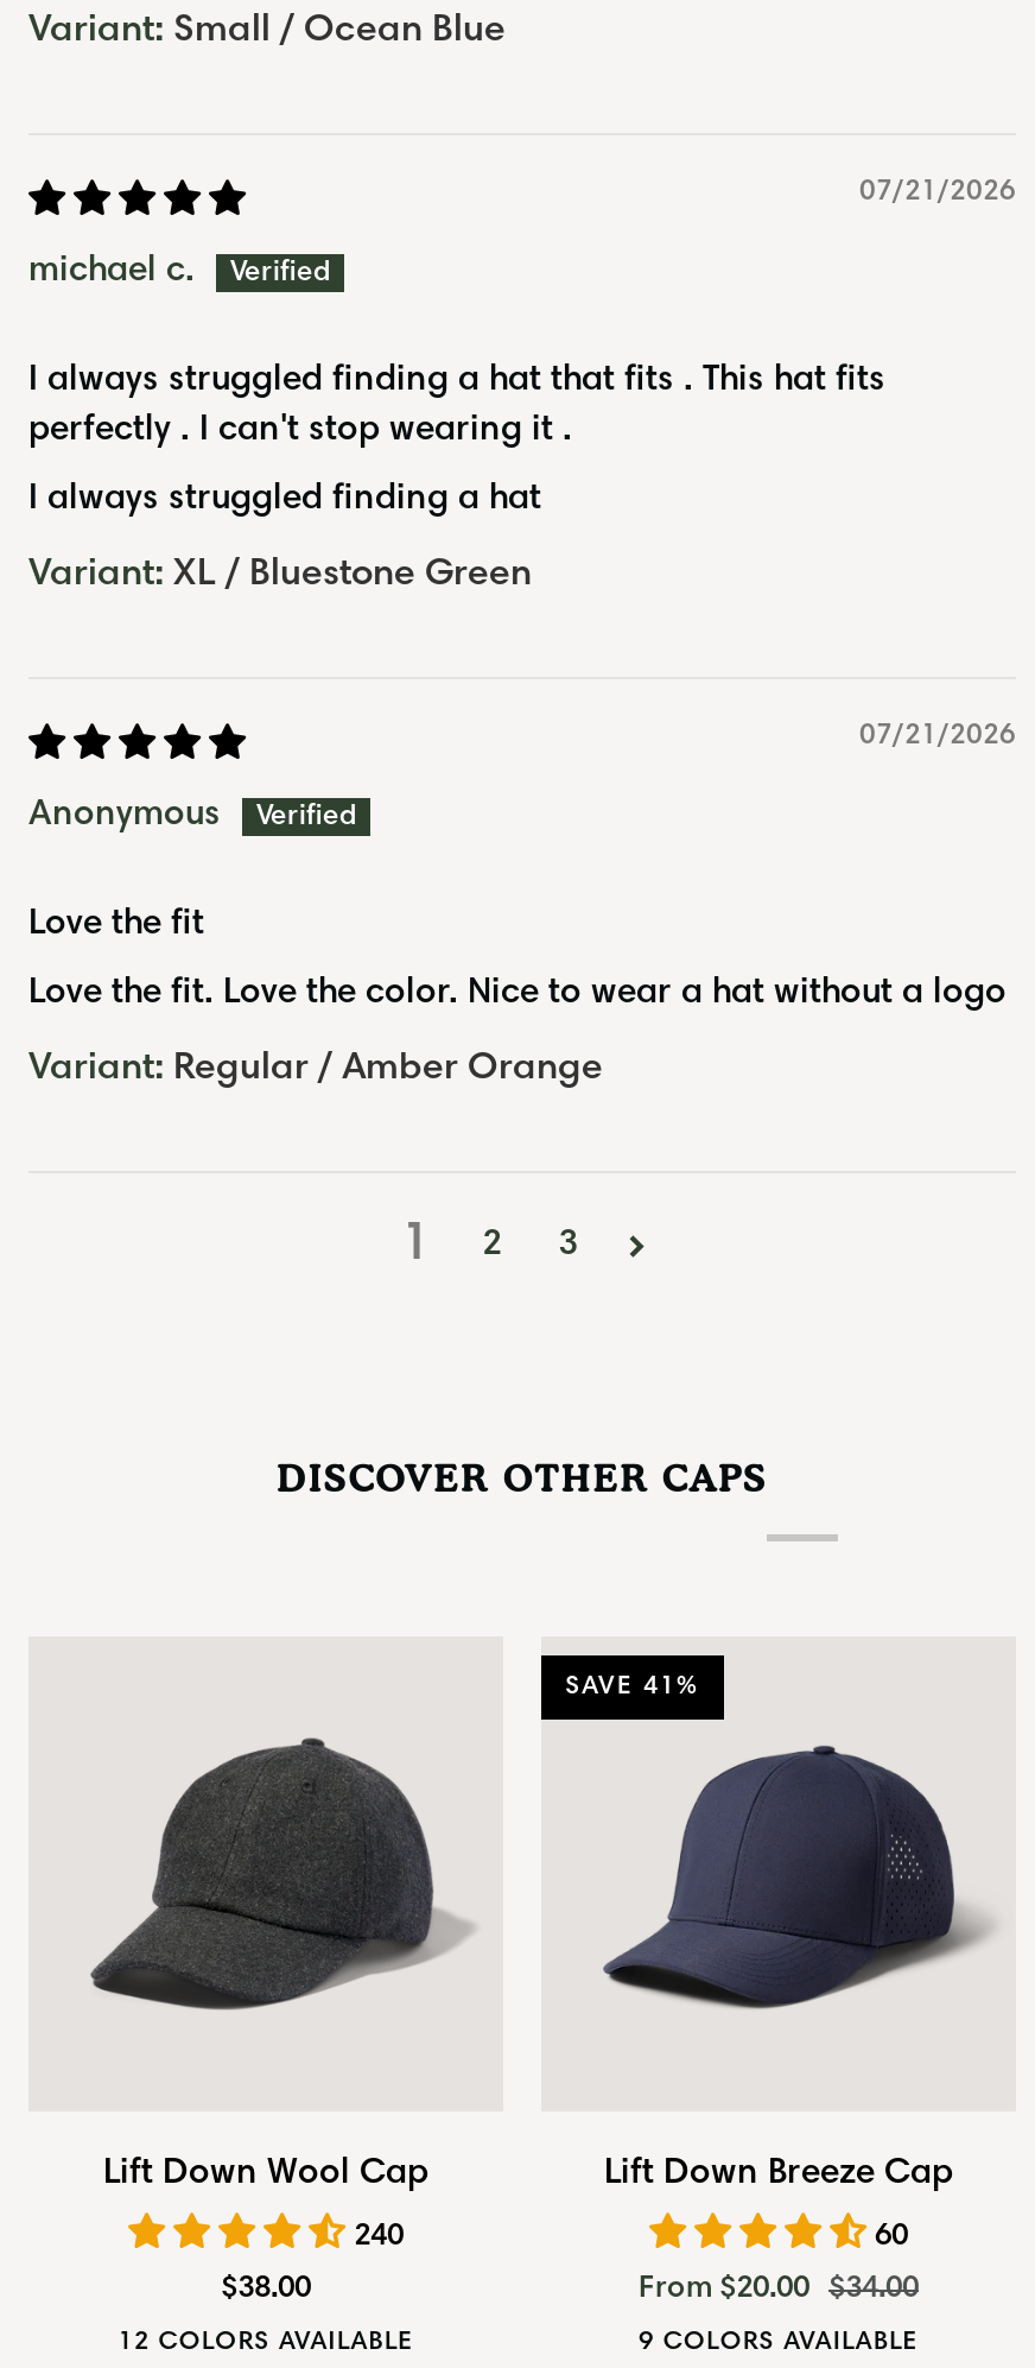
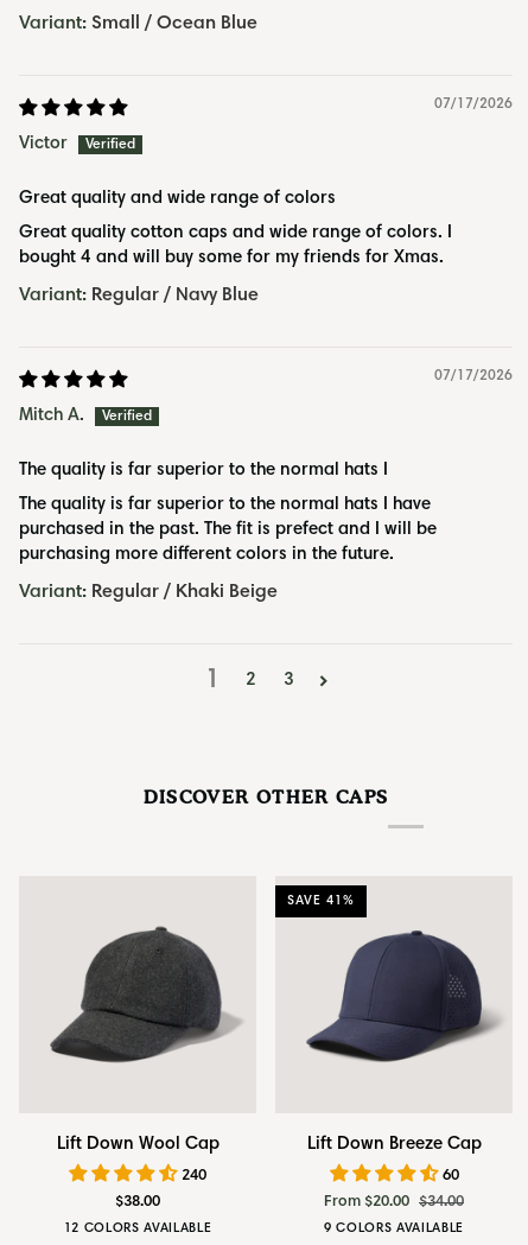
- 07/21/2026
+ 07/17/2026

- michael c.
+ Victor

- I always struggled finding a hat that fits . This hat fits
- perfectly . I can't stop wearing it .
+ Great quality and wide range of colors

- I always struggled finding a hat
+ Great quality cotton caps and wide range of colors. I
+ bought 4 and will buy some for my friends for Xmas.

- XL / Bluestone Green
+ Regular / Navy Blue

- 07/21/2026
+ 07/17/2026

- Anonymous
+ Mitch A.

- Love the fit
+ The quality is far superior to the normal hats I

- Love the fit. Love the color. Nice to wear a hat without a logo
+ The quality is far superior to the normal hats I have
+ purchased in the past. The fit is prefect and I will be
+ purchasing more different colors in the future.

- Regular / Amber Orange
+ Regular / Khaki Beige
